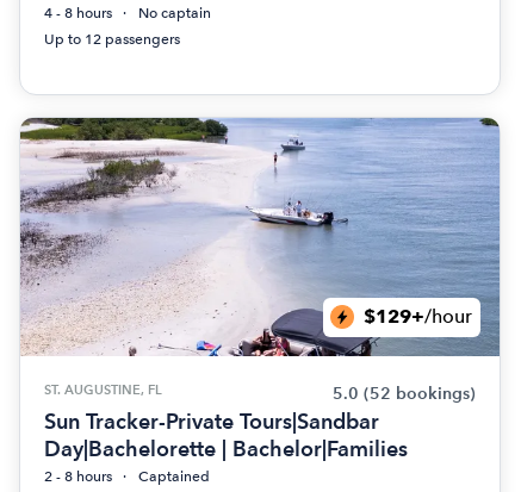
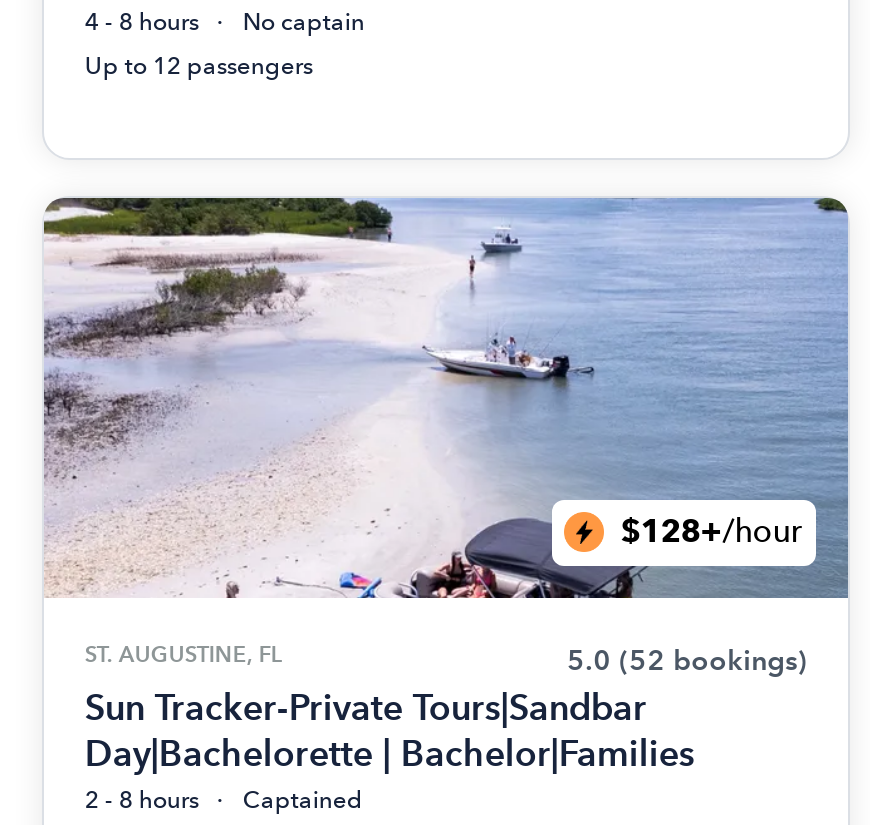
- $129+/hour
+ $128+/hour
